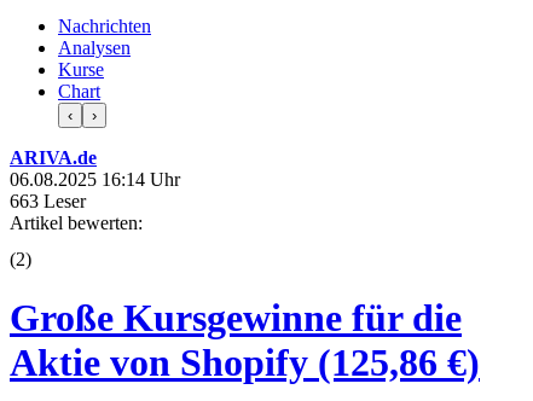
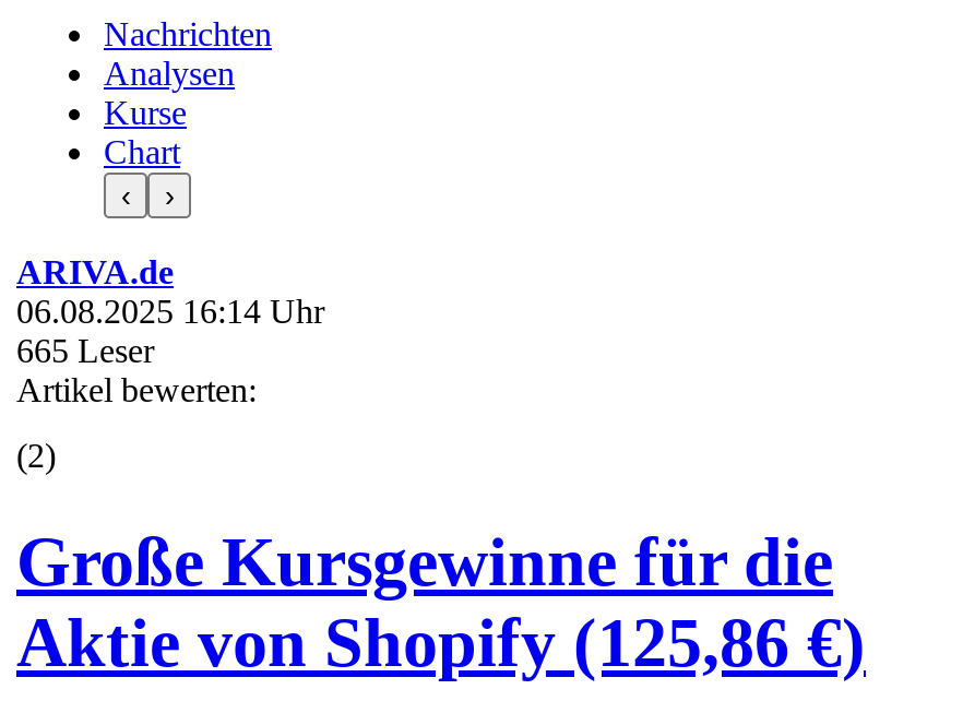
- 663 Leser
+ 665 Leser
